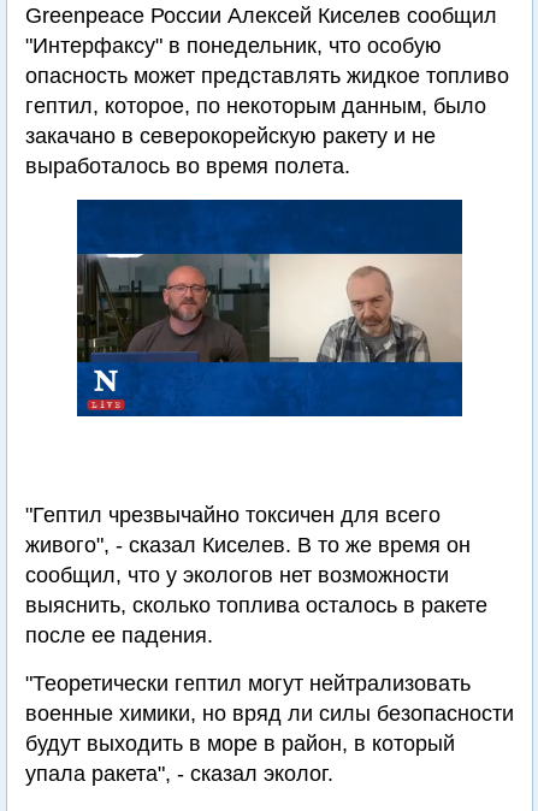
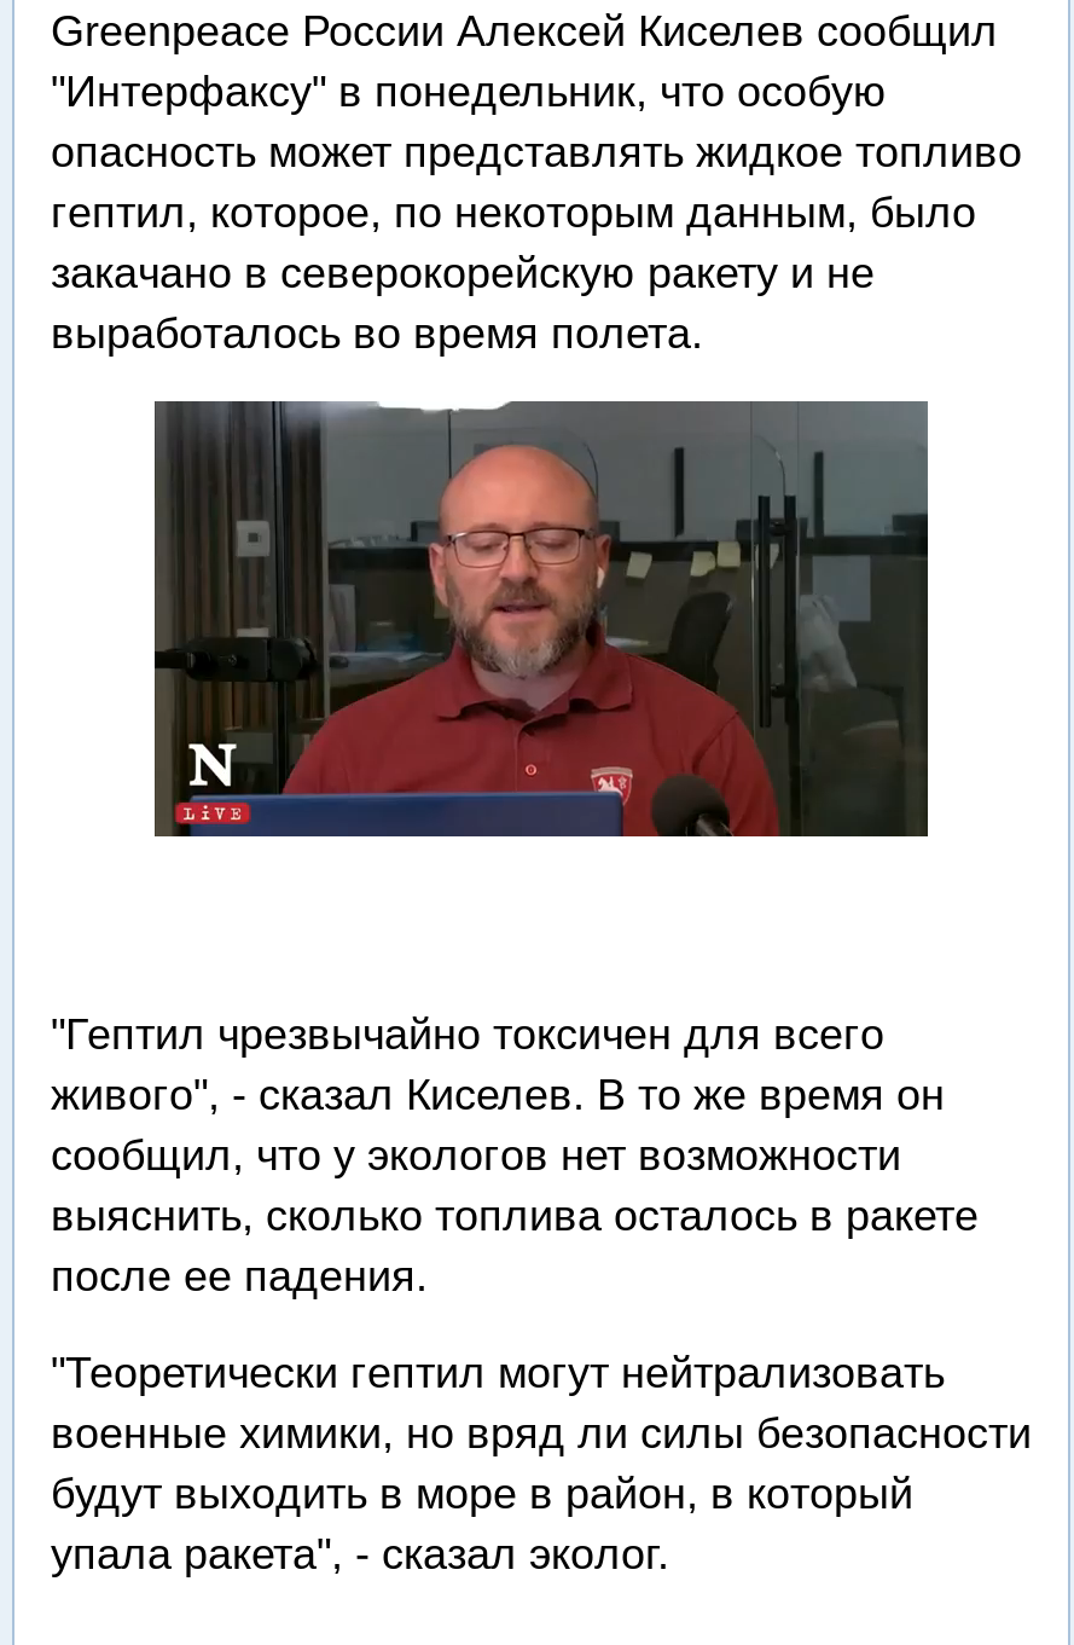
- [image]
+ [image]
